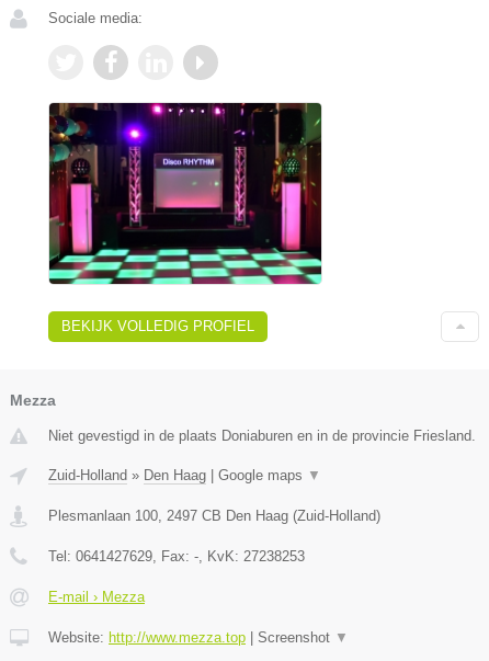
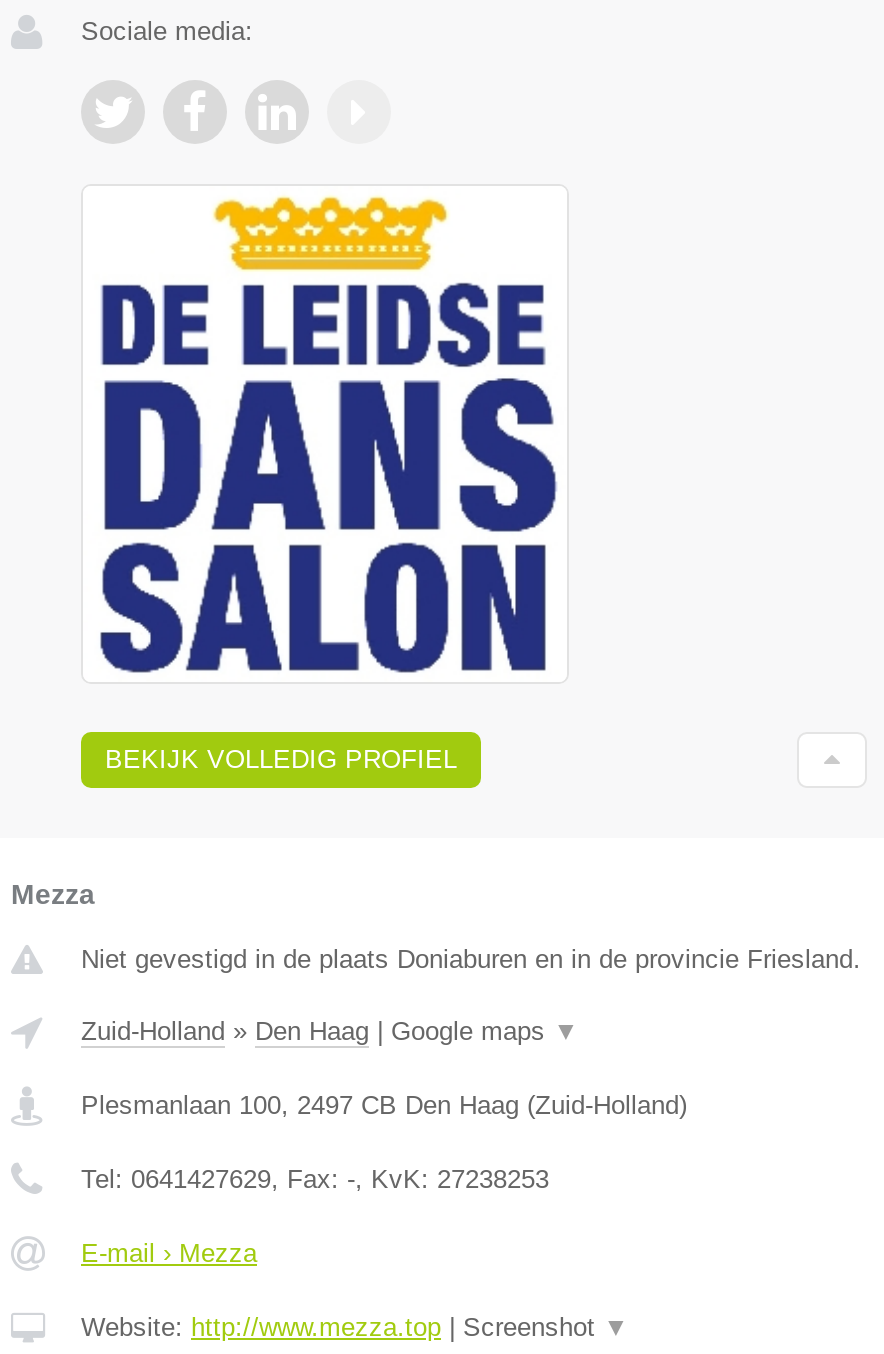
- [image]
+ [image]
